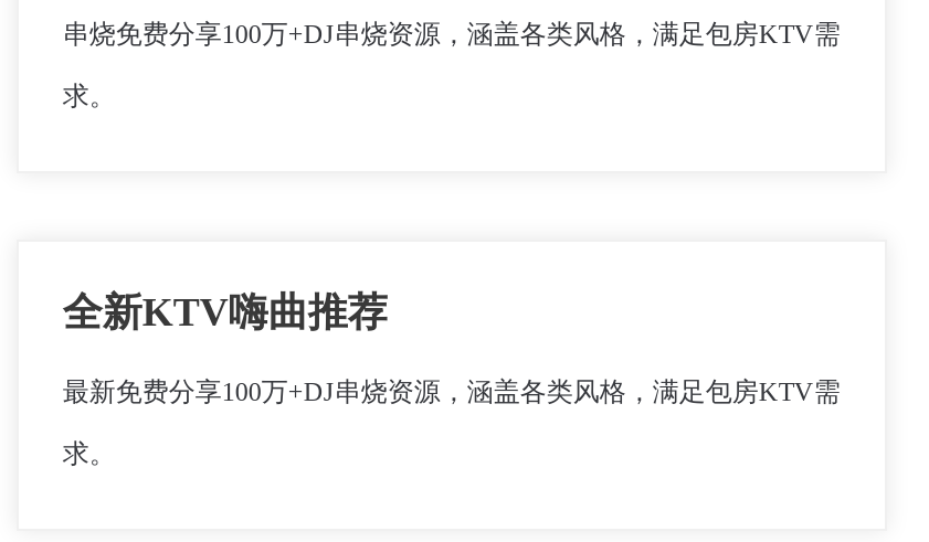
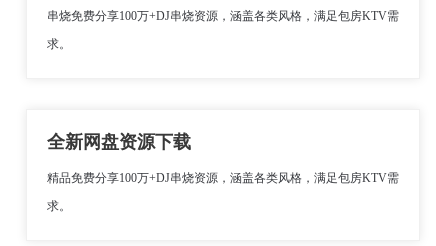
- 全新KTV嗨曲推荐
+ 全新网盘资源下载

- 最新免费分享100万+DJ串烧资源，涵盖各类风格，满足包房KTV需
+ 精品免费分享100万+DJ串烧资源，涵盖各类风格，满足包房KTV需
